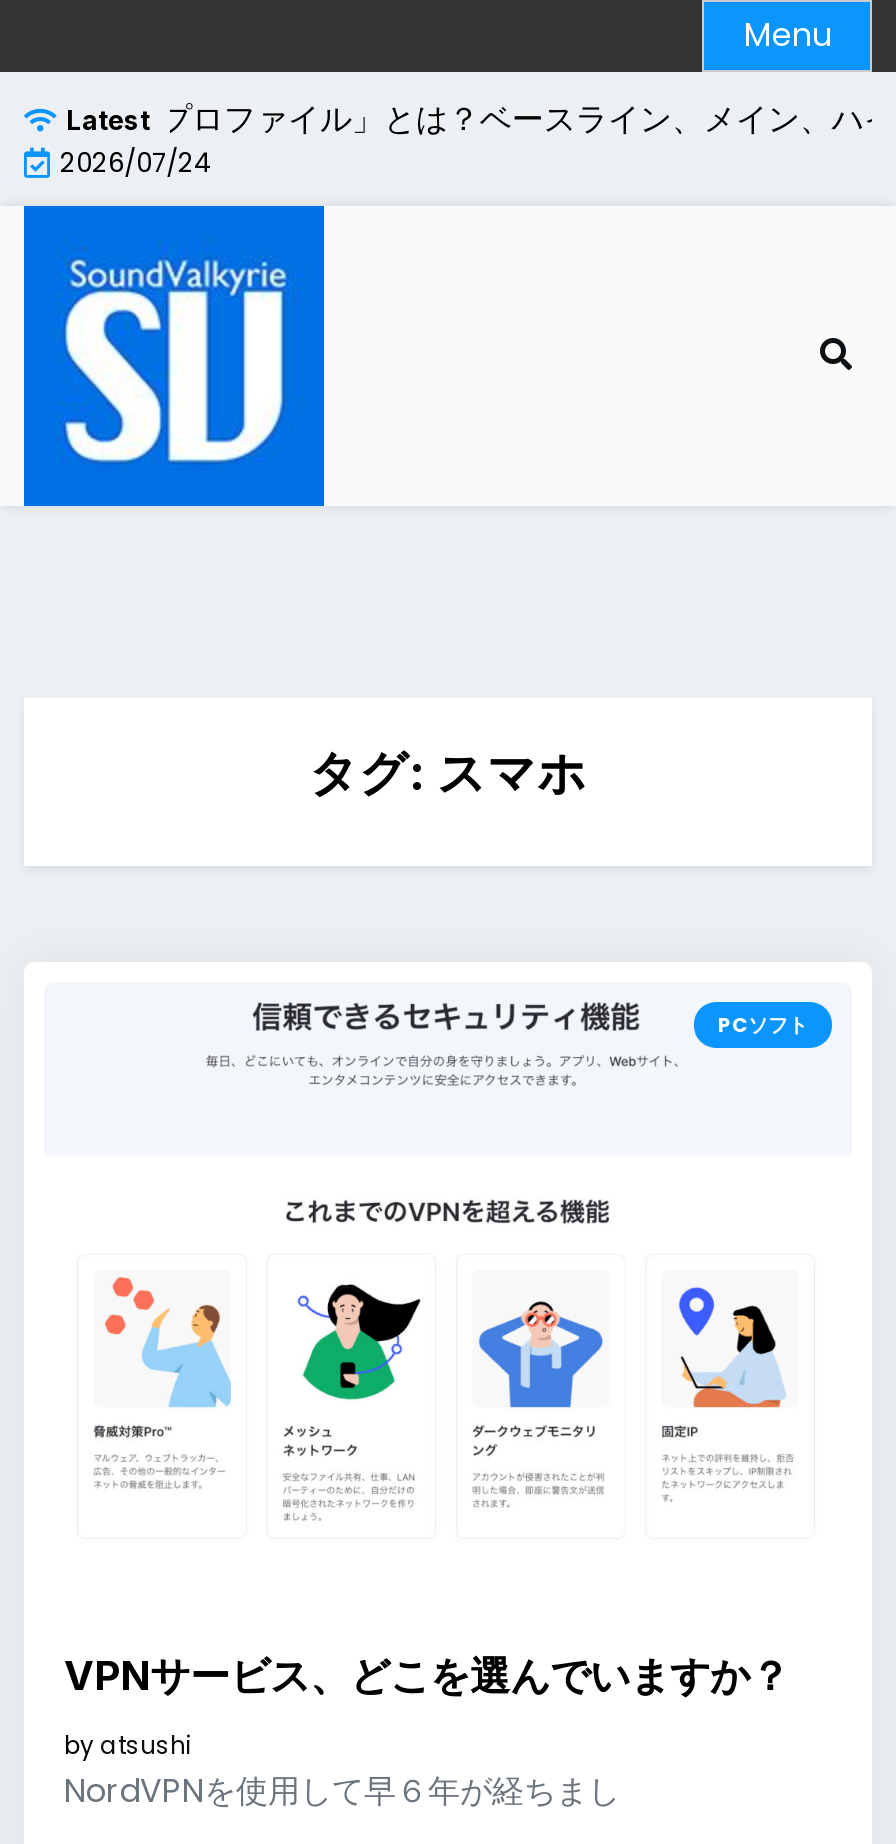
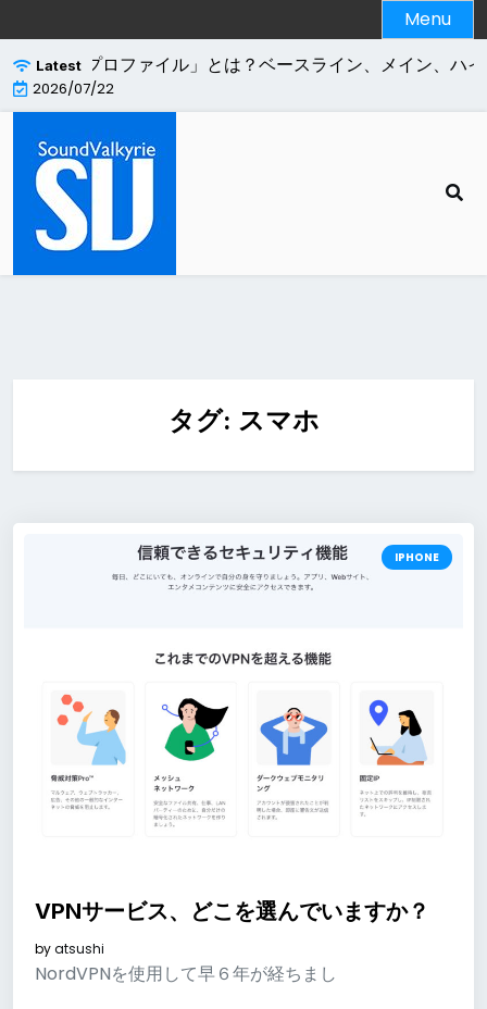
- 2026/07/24
+ 2026/07/22

- PCソフト
+ IPHONE
